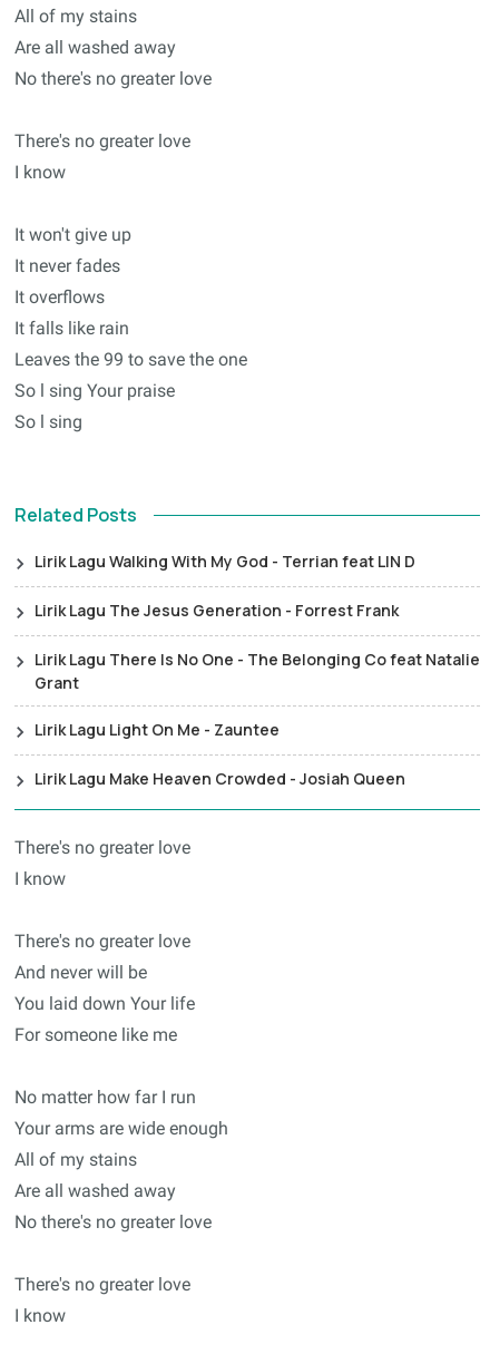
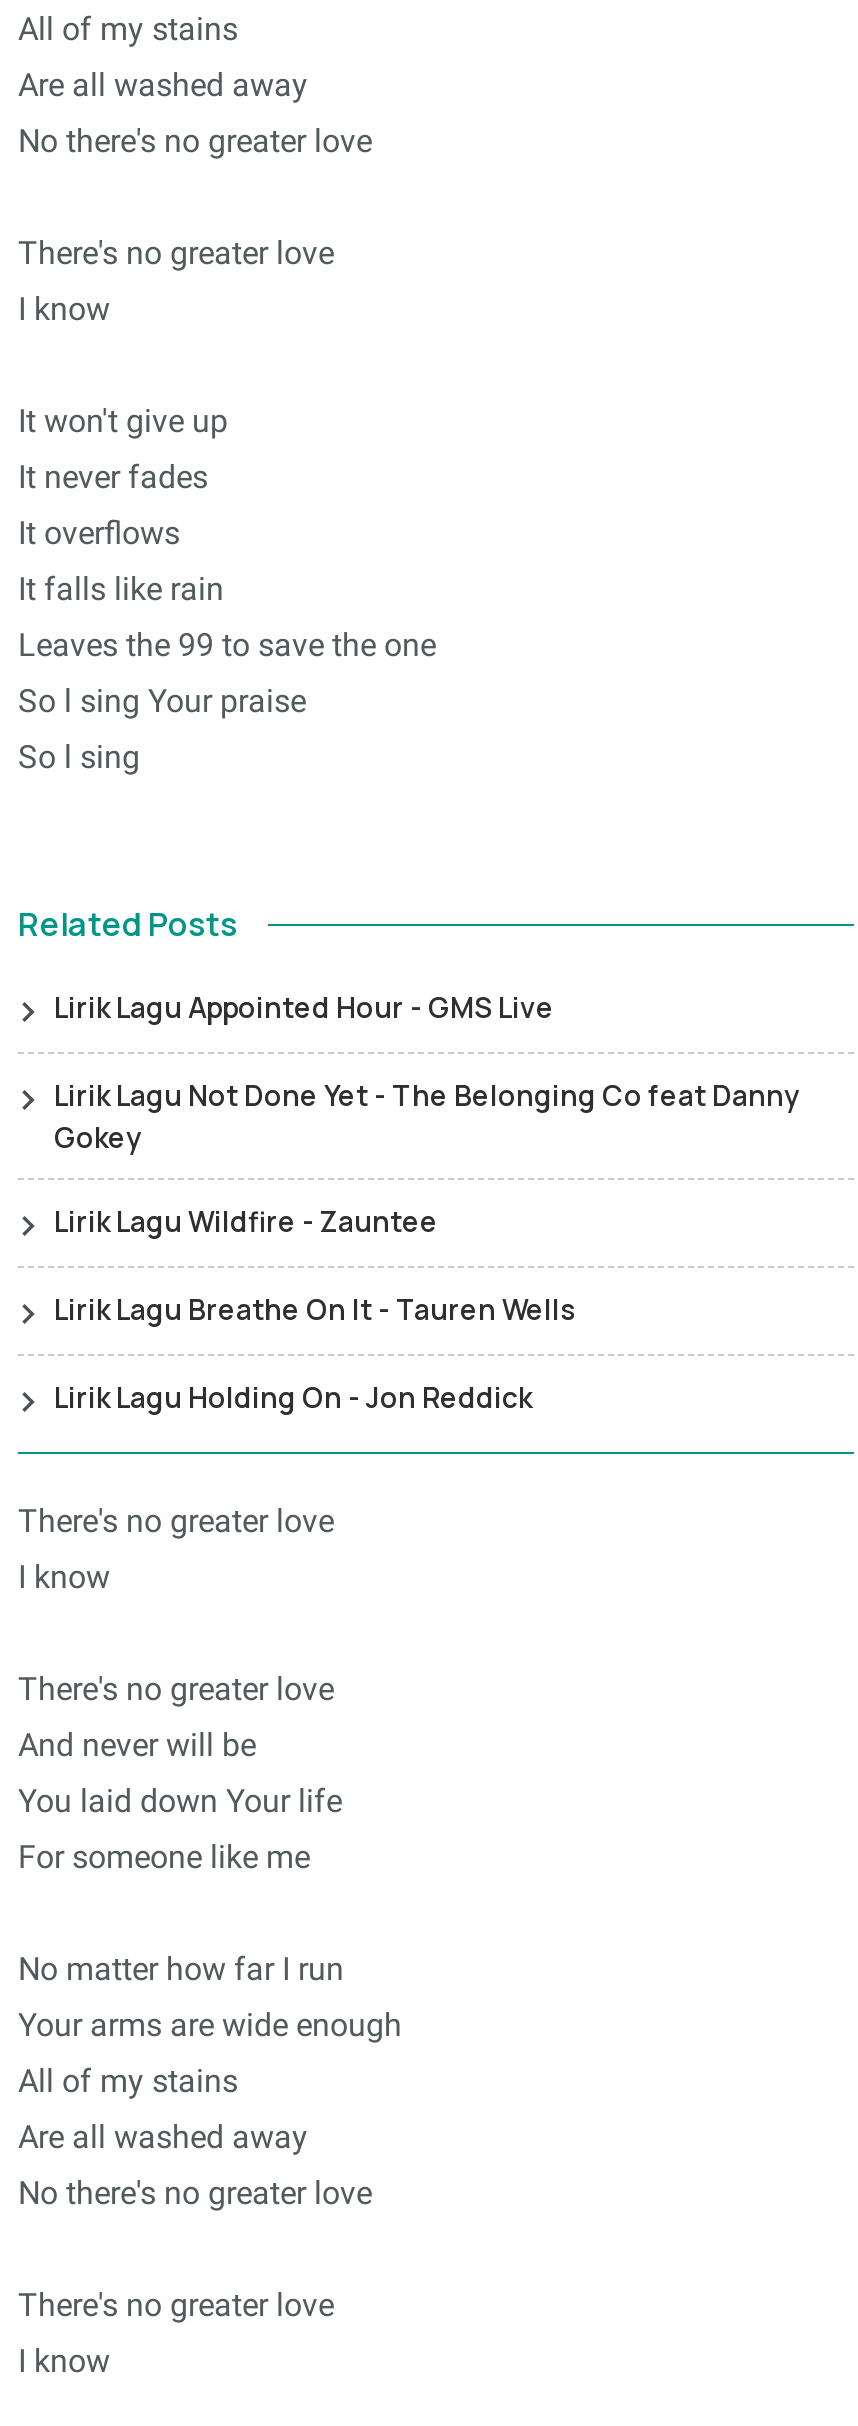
- Lirik Lagu Walking With My God - Terrian feat LIN D
+ Lirik Lagu Appointed Hour - GMS Live

- Lirik Lagu The Jesus Generation - Forrest Frank
+ Lirik Lagu Not Done Yet - The Belonging Co feat Danny
+ Gokey

- Lirik Lagu There Is No One - The Belonging Co feat Natalie
- Grant
+ Lirik Lagu Wildfire - Zauntee

- Lirik Lagu Light On Me - Zauntee
+ Lirik Lagu Breathe On It - Tauren Wells

- Lirik Lagu Make Heaven Crowded - Josiah Queen
+ Lirik Lagu Holding On - Jon Reddick
